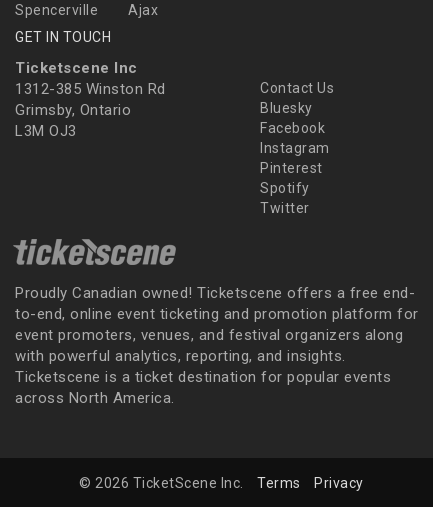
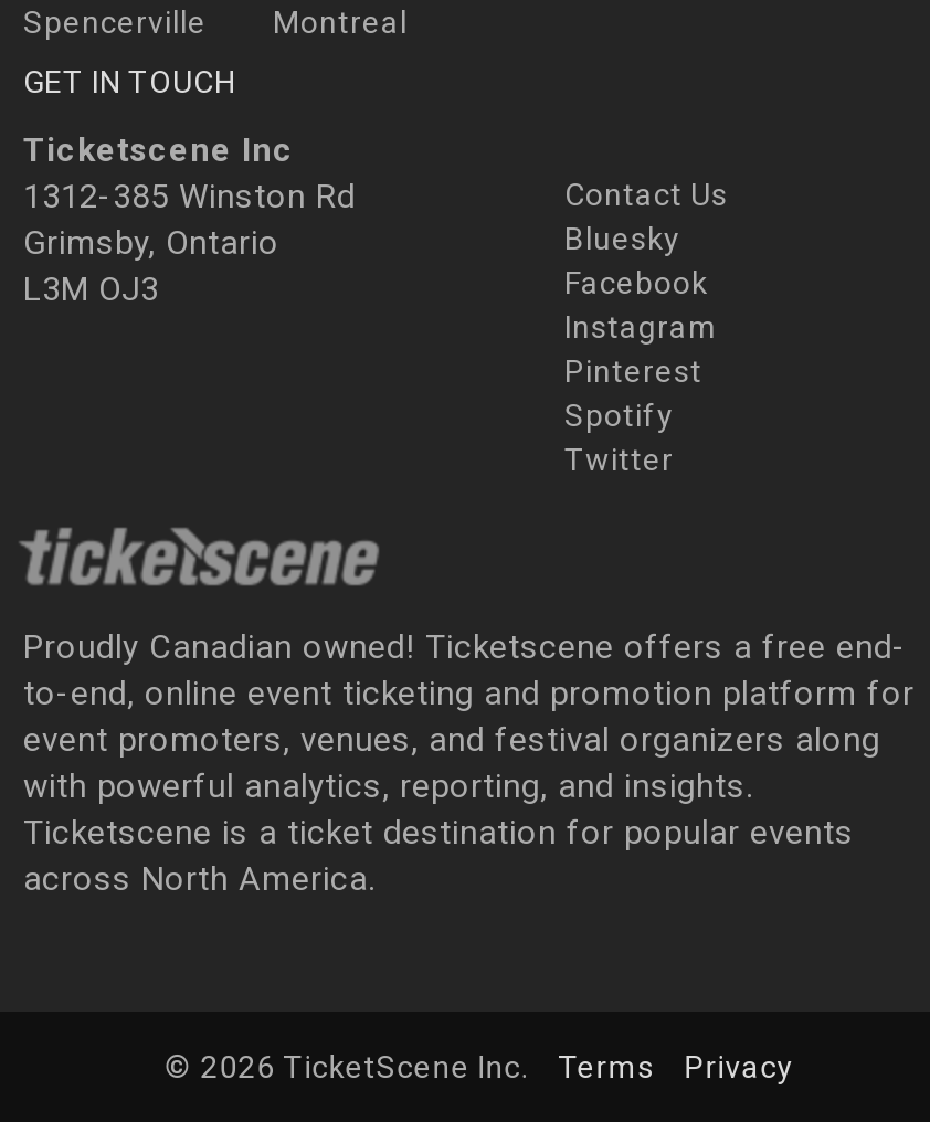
- Ajax
+ Montreal
